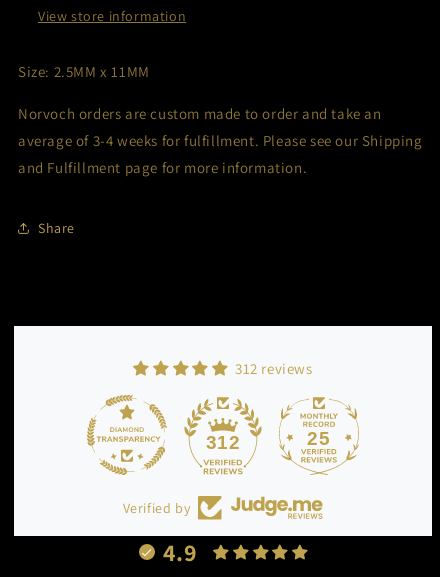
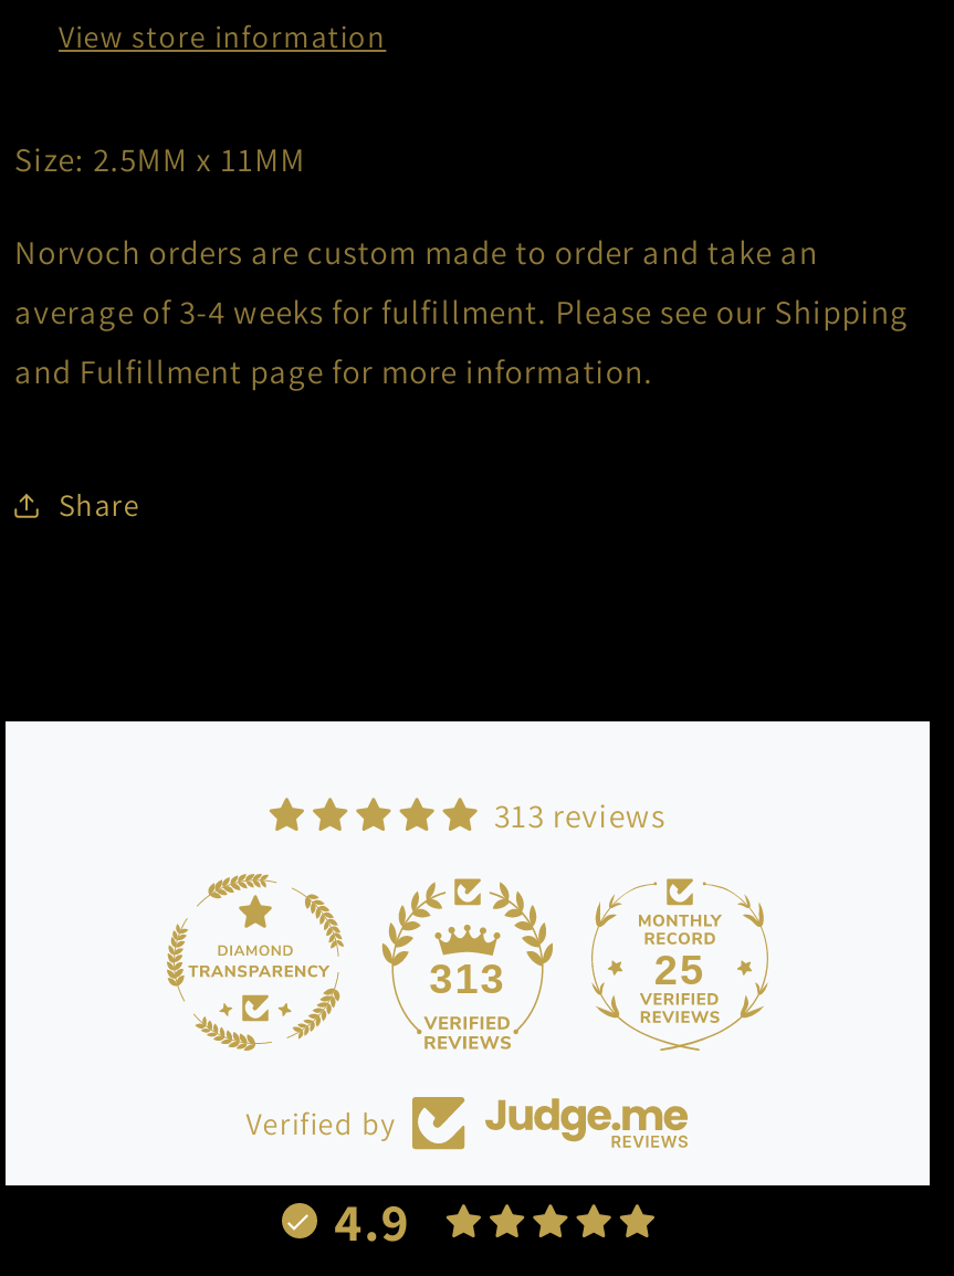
- 312 reviews
+ 313 reviews

- 312
+ 313
